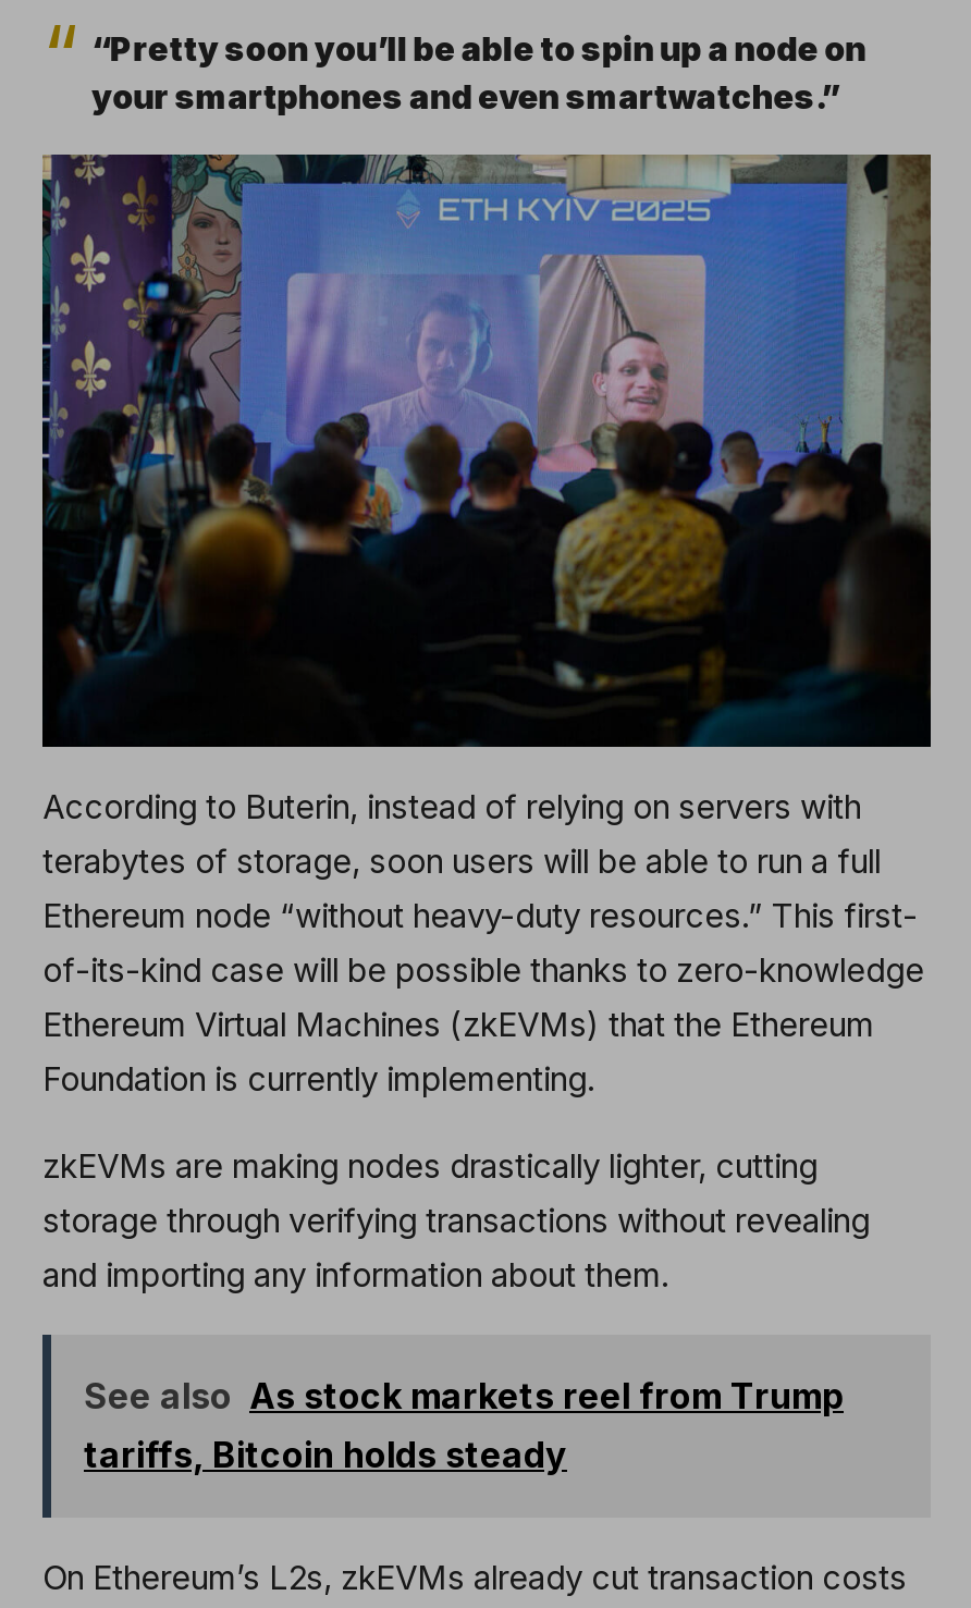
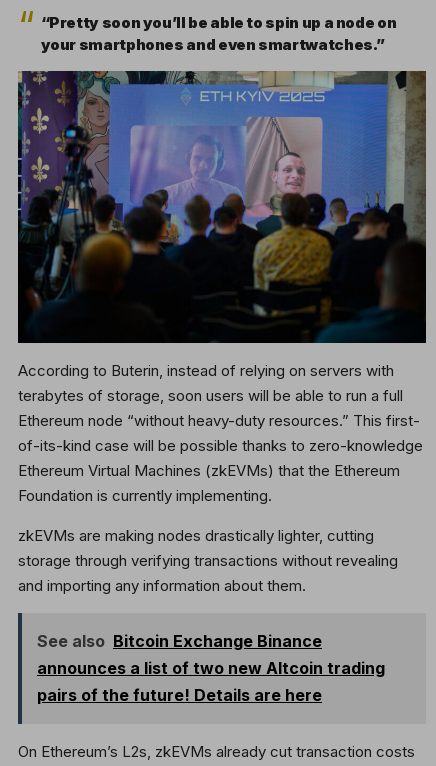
- See also As stock markets reel from Trump
- tariffs, Bitcoin holds steady
+ See also Bitcoin Exchange Binance
+ announces a list of two new Altcoin trading
+ pairs of the future! Details are here
